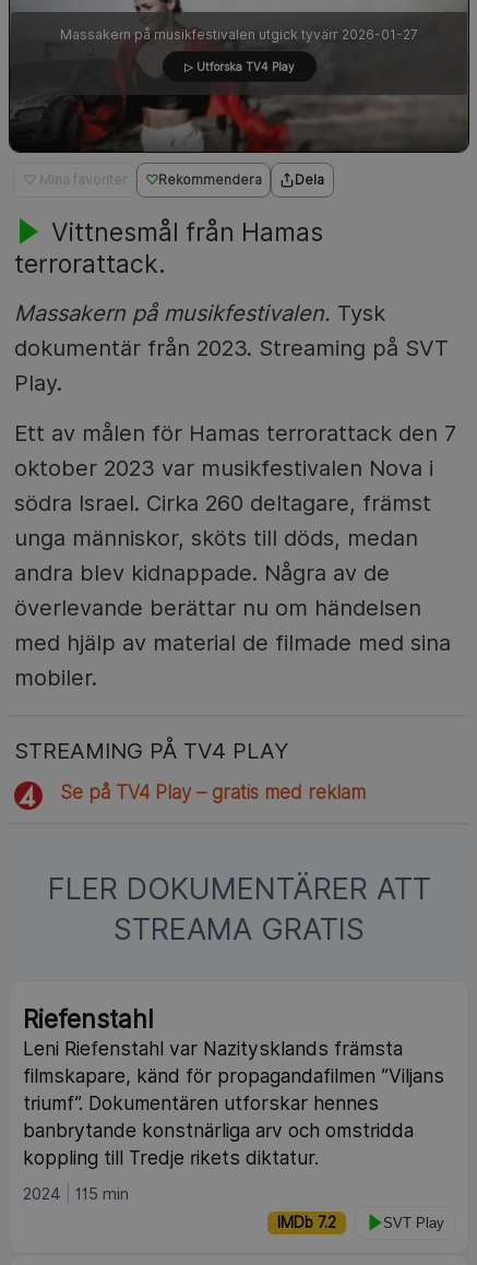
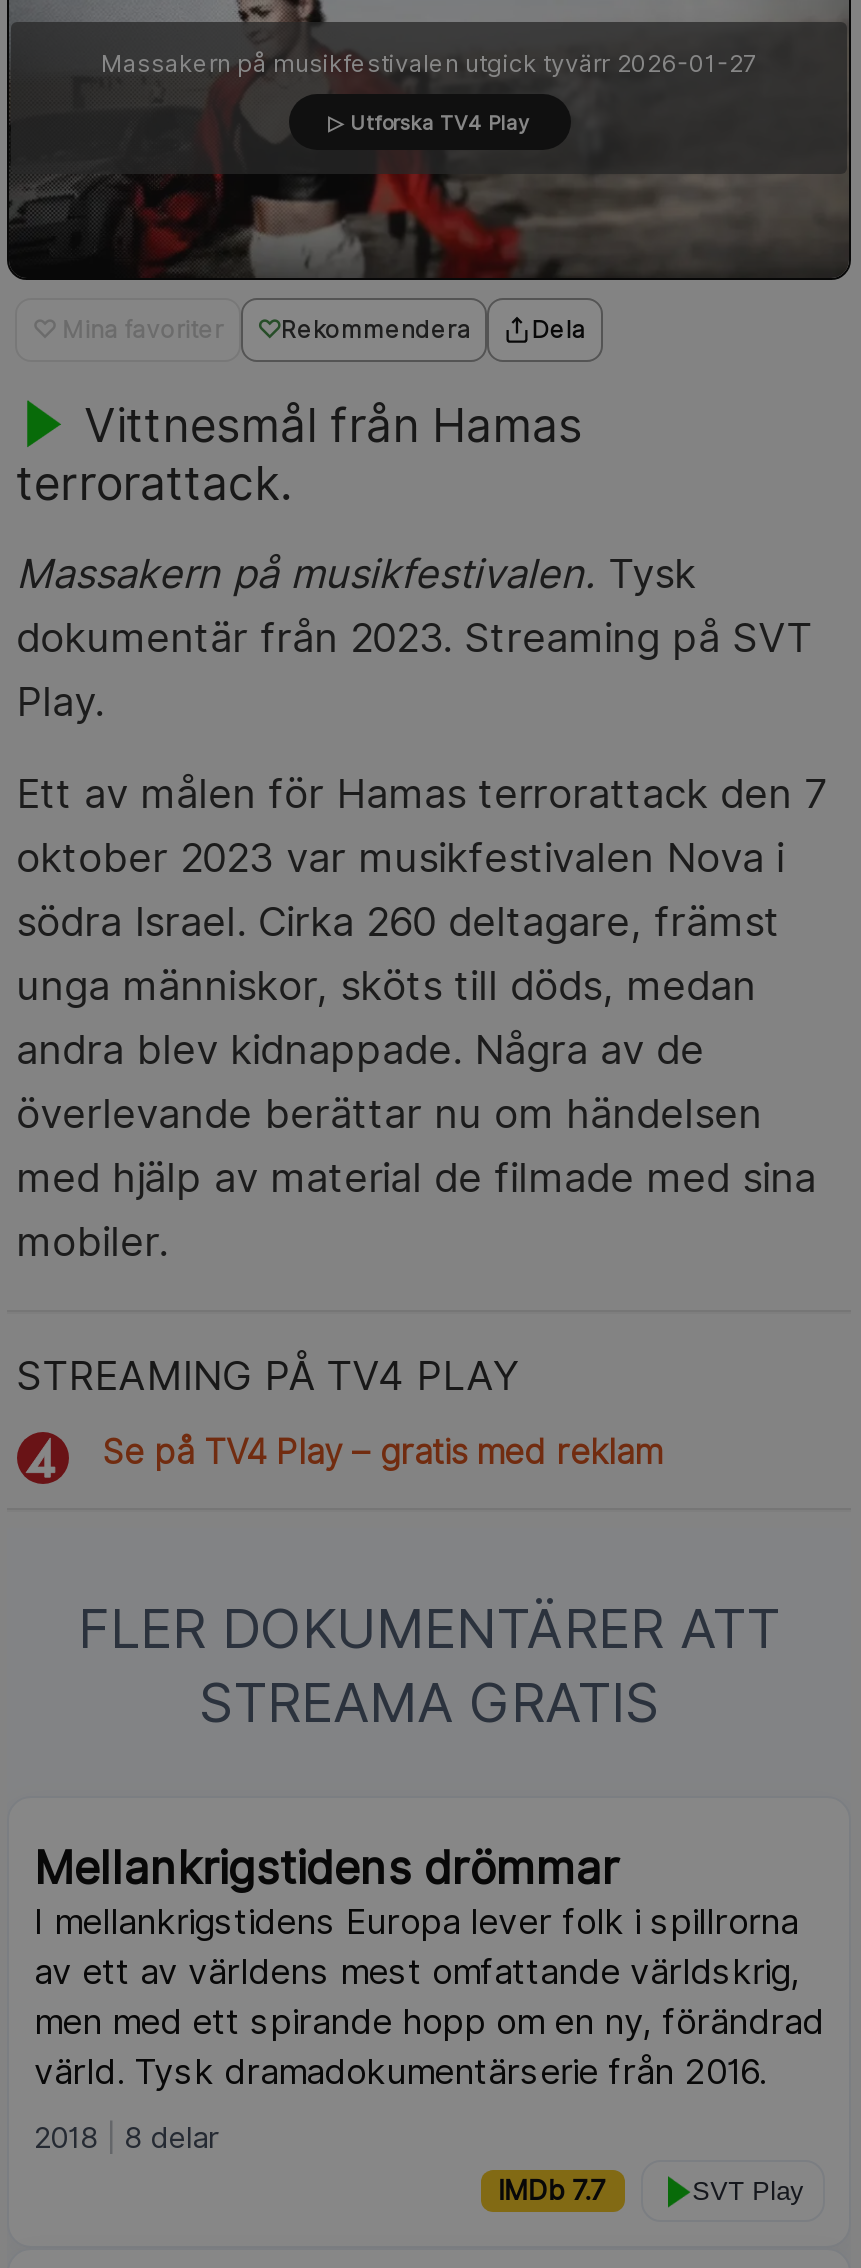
- Riefenstahl
- Leni Riefenstahl var Nazitysklands främsta
- filmskapare, känd för propagandafilmen ”Viljans
- triumf”. Dokumentären utforskar hennes
- banbrytande konstnärliga arv och omstridda
- koppling till Tredje rikets diktatur.
+ Mellankrigstidens drömmar
+ I mellankrigstidens Europa lever folk i spillrorna
+ av ett av världens mest omfattande världskrig,
+ men med ett spirande hopp om en ny, förändrad
+ värld. Tysk dramadokumentärserie från 2016.

- 2024
- 115 min
+ 2018
+ 8 delar

- IMDb 7.2
+ IMDb 7.7
